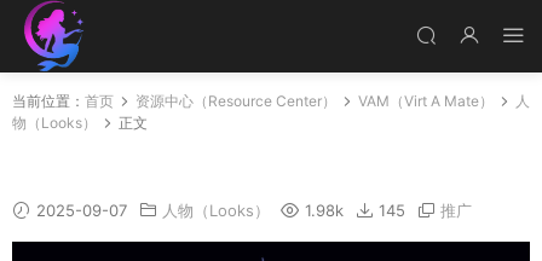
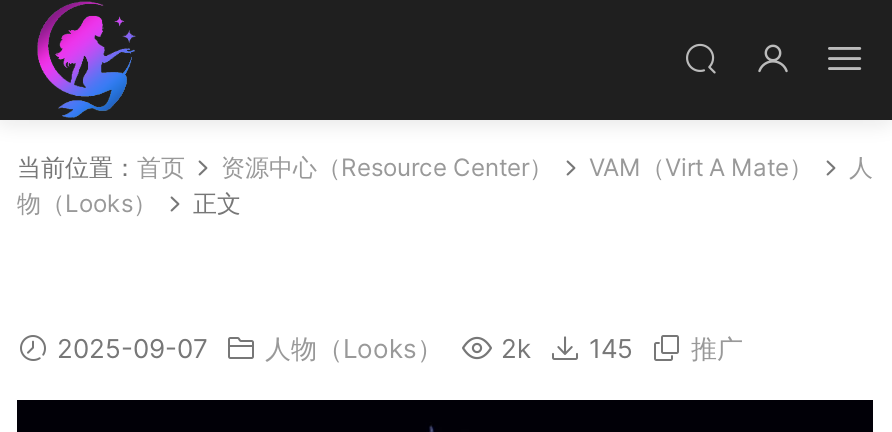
- 2025-09-07 人物（Looks） 1.98k 145 推广
+ 2025-09-07 人物（Looks） 2k 145 推广
